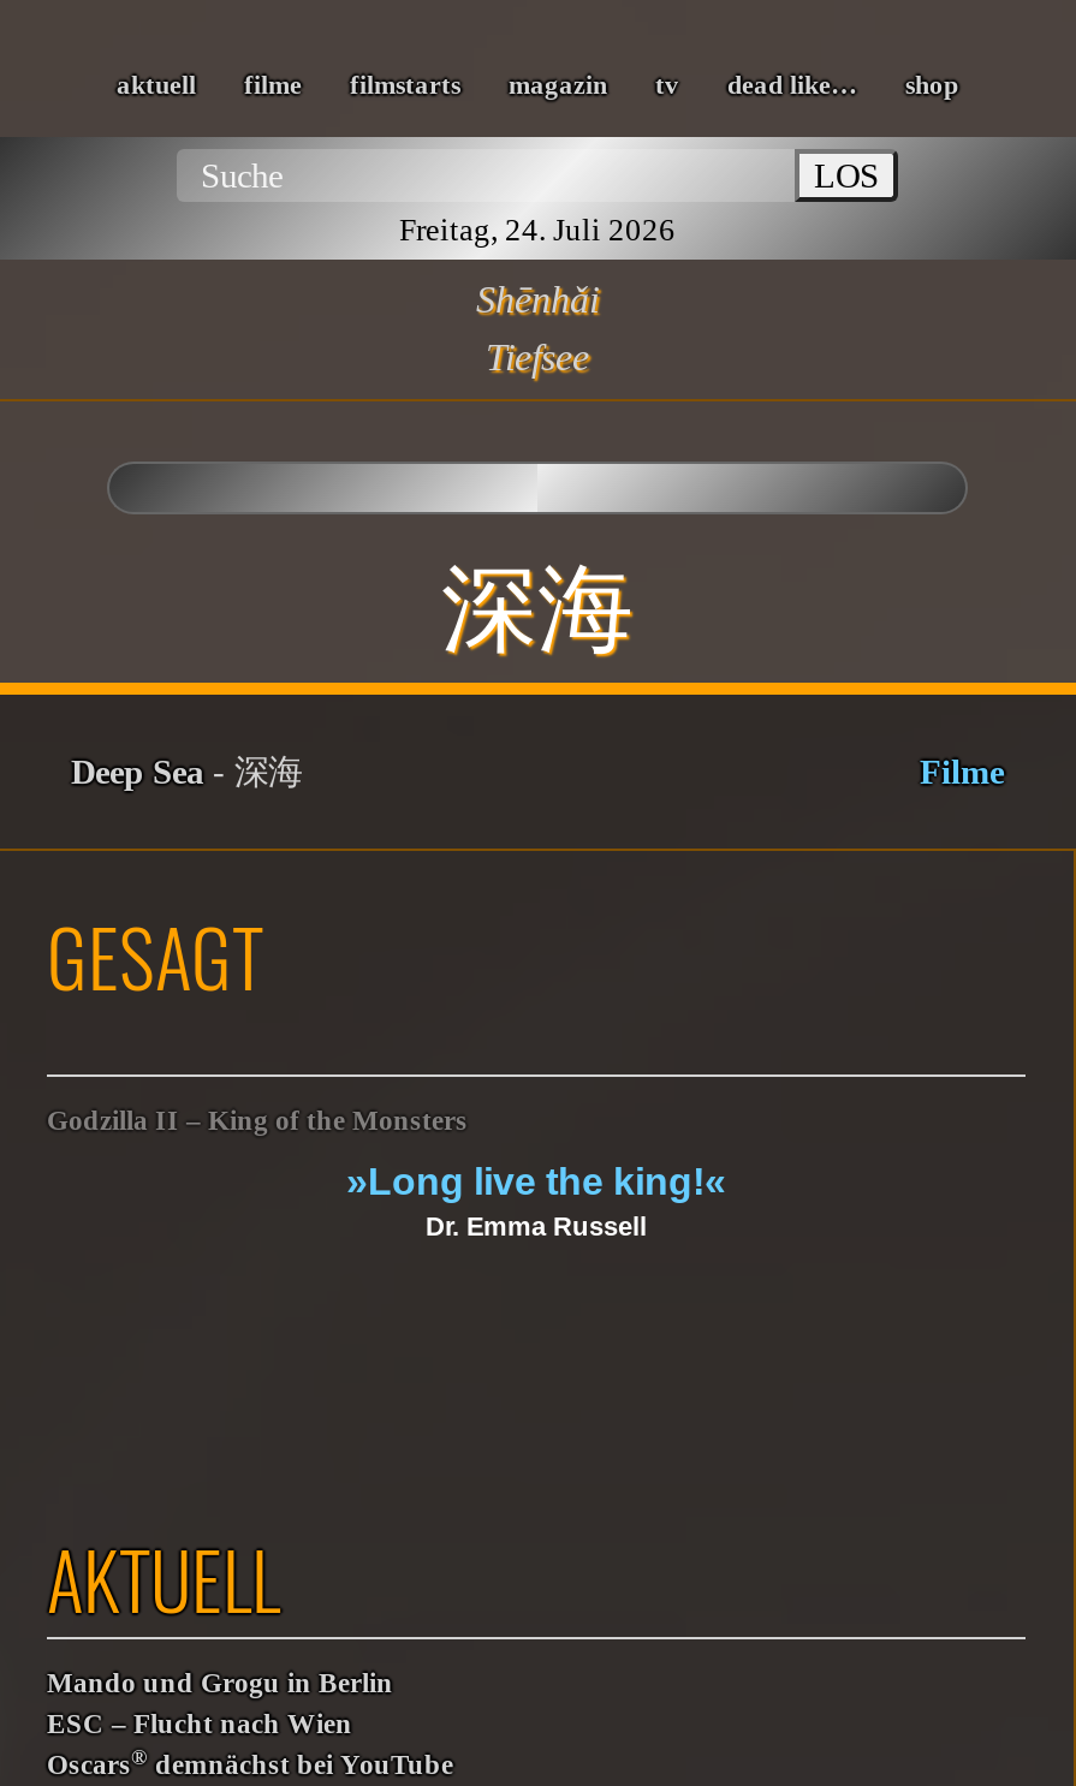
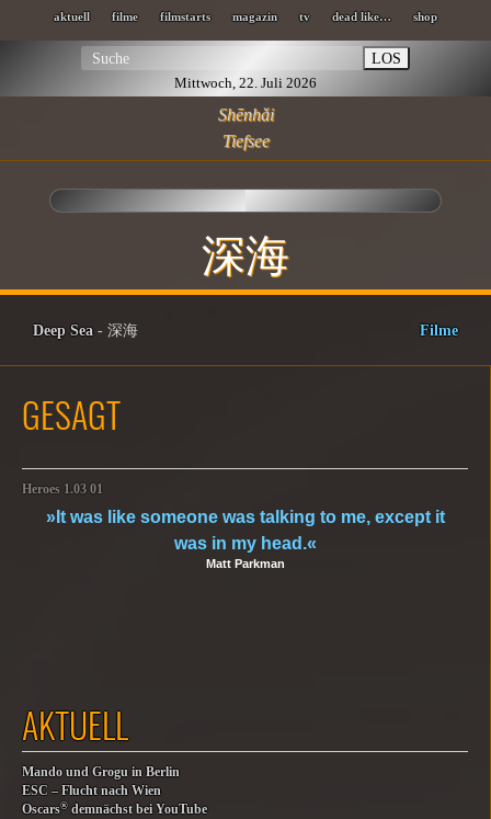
- Freitag, 24. Juli 2026
+ Mittwoch, 22. Juli 2026

- Godzilla II – King of the Monsters
+ Heroes 1.03 01

- »Long live the king!«
- Dr. Emma Russell
+ »It was like someone was talking to me, except it
+ was in my head.«
+ Matt Parkman
